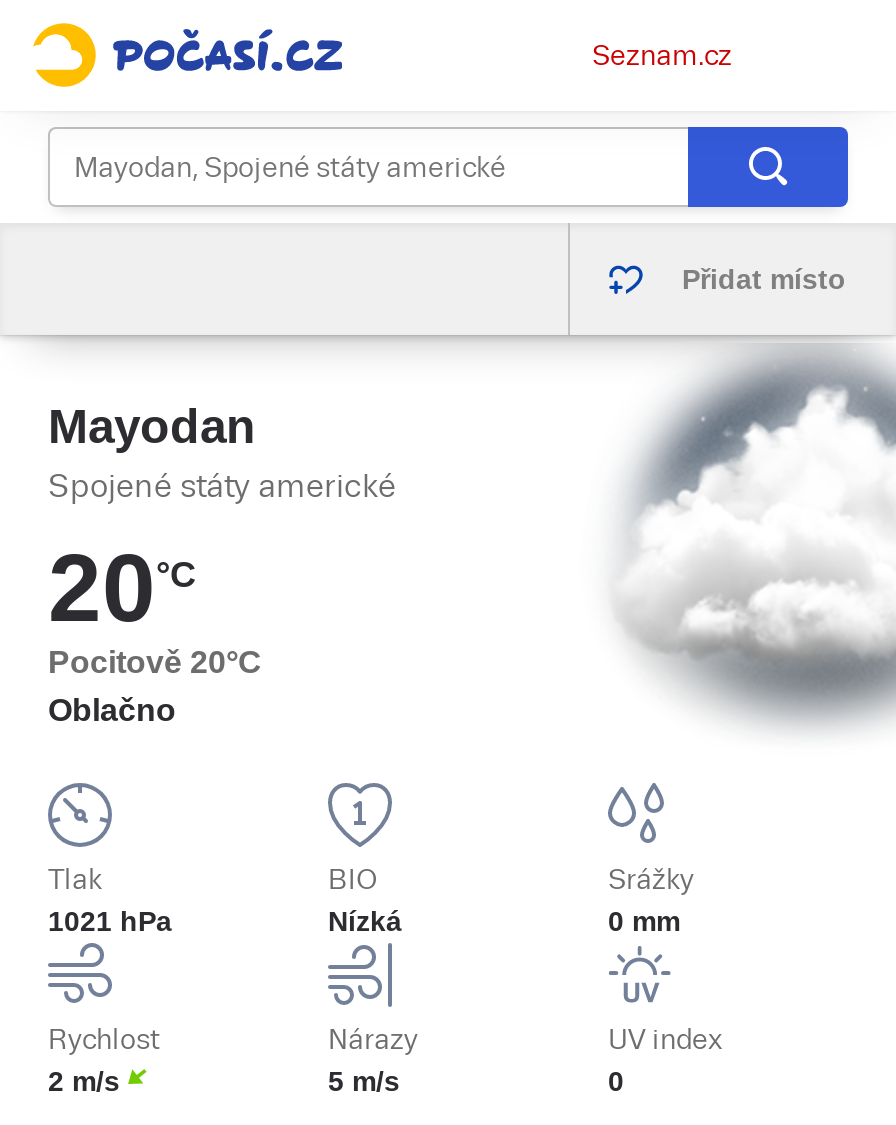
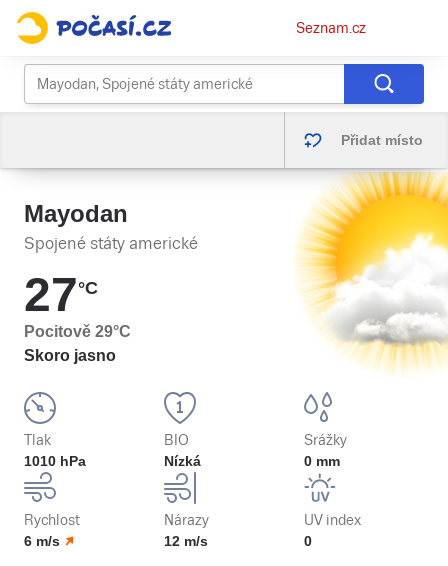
- [image]
+ [image]

- 20°C
- Pocitově 20°C
- Oblačno
+ 27°C
+ Pocitově 29°C
+ Skoro jasno

- 1021 hPa
+ 1010 hPa

- 2 m/s
+ 6 m/s

- 5 m/s
+ 12 m/s
